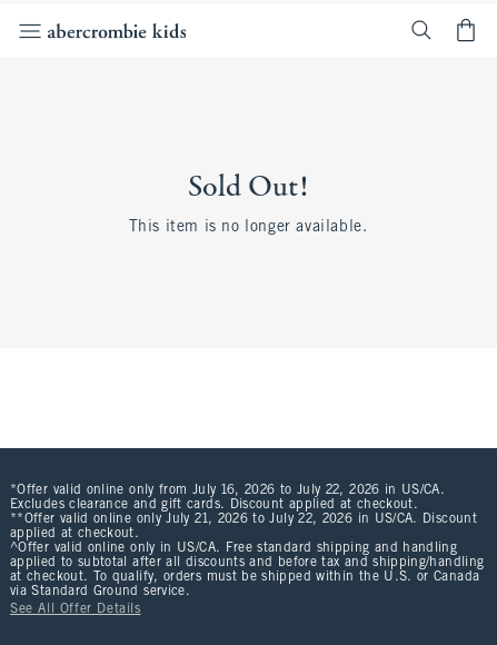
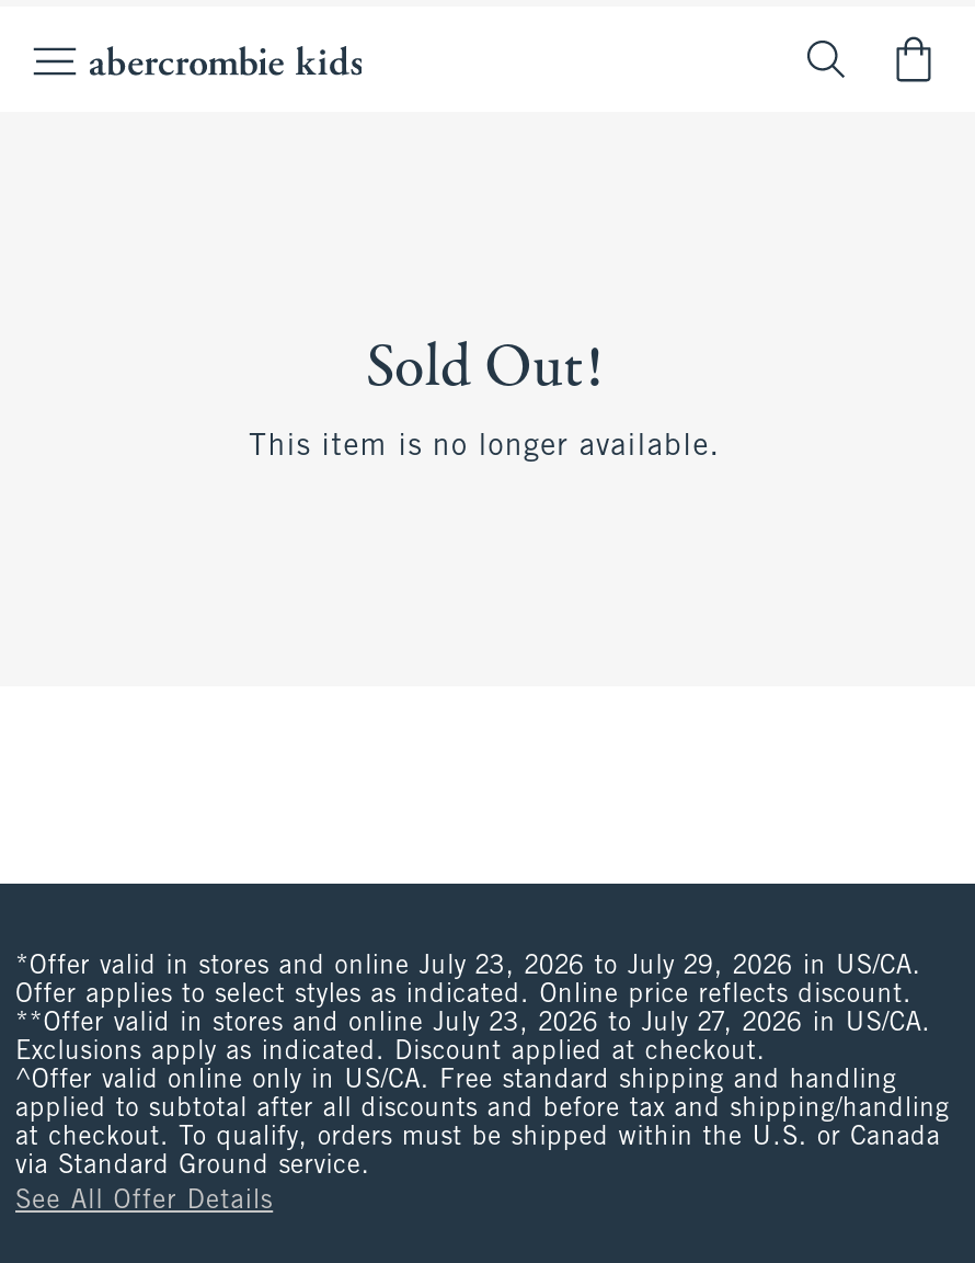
- *Offer valid online only from July 16, 2026 to July 22, 2026 in US/CA.
- Excludes clearance and gift cards. Discount applied at checkout.
- **Offer valid online only July 21, 2026 to July 22, 2026 in US/CA. Discount
- applied at checkout.
+ *Offer valid in stores and online July 23, 2026 to July 29, 2026 in US/CA.
+ Offer applies to select styles as indicated. Online price reflects discount.
+ **Offer valid in stores and online July 23, 2026 to July 27, 2026 in US/CA.
+ Exclusions apply as indicated. Discount applied at checkout.
